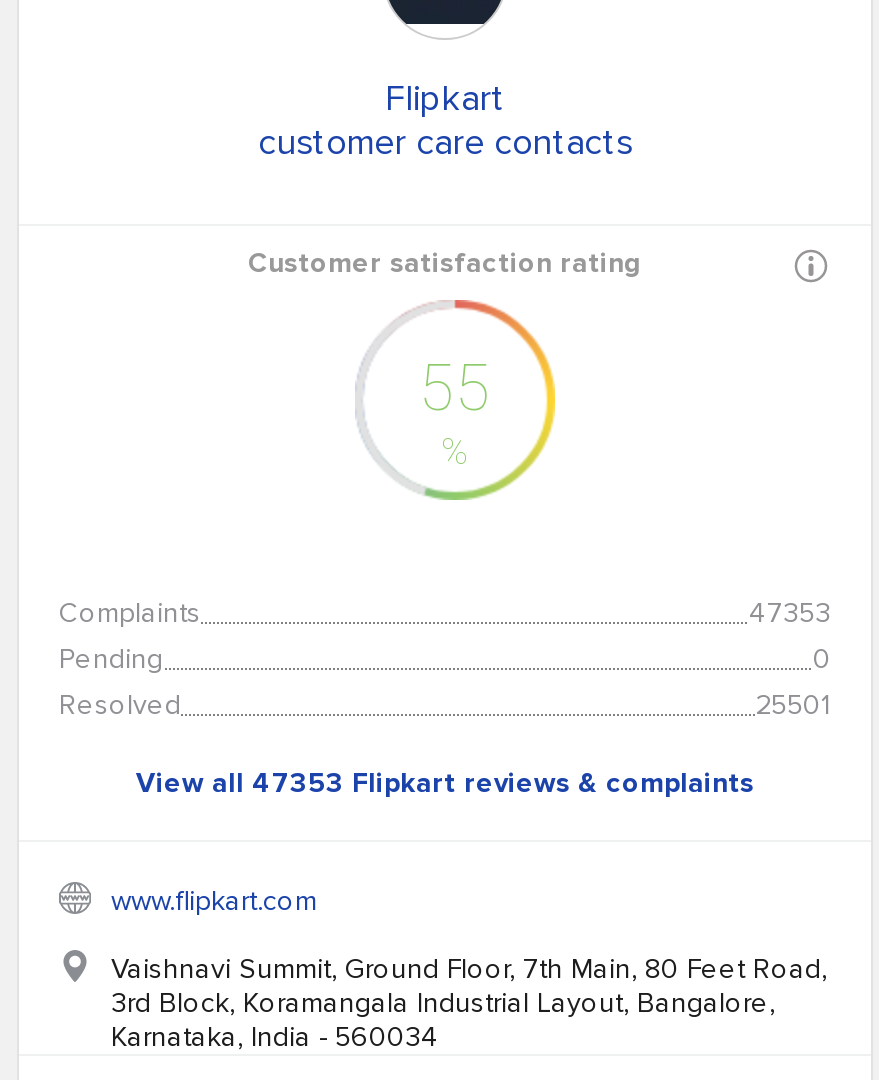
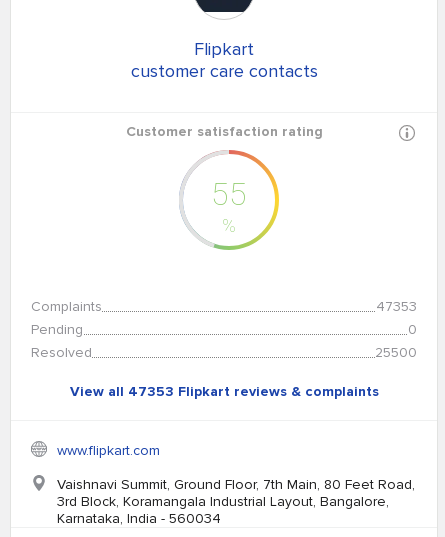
- 25501
+ 25500
